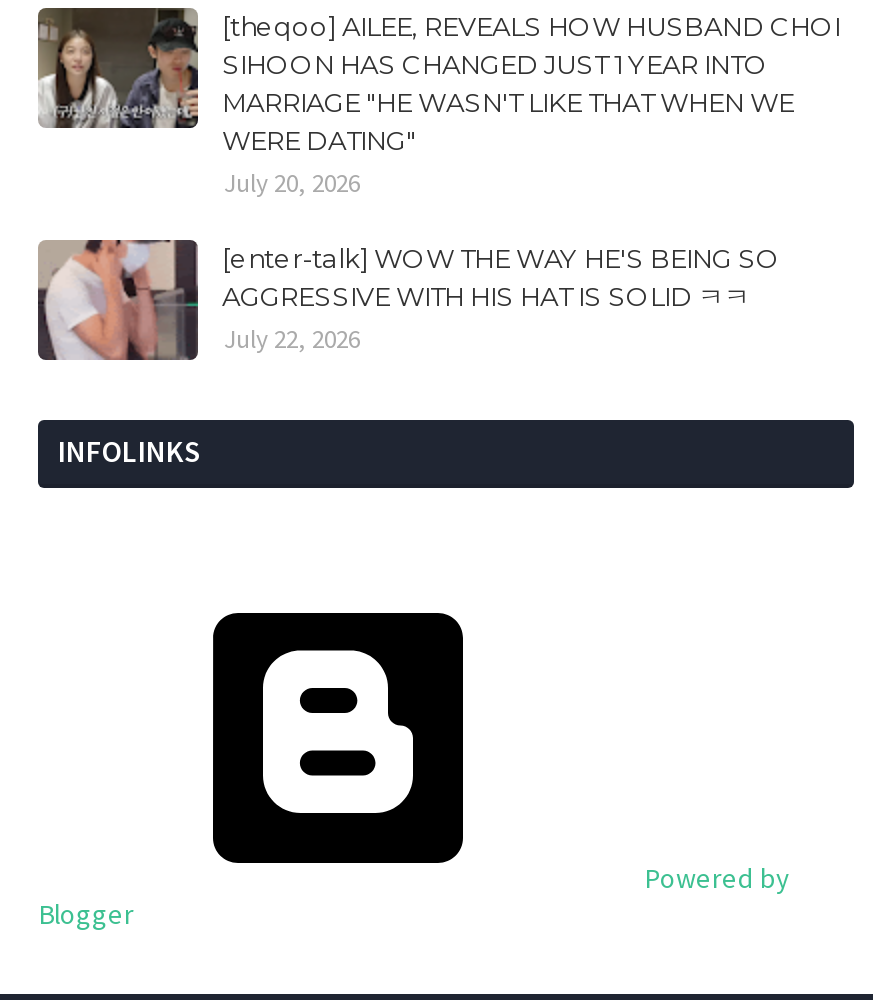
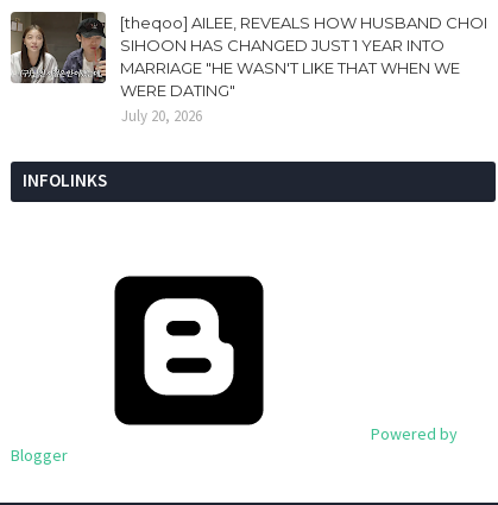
- [image]
- [enter-talk] WOW THE WAY HE'S BEING SO
- AGGRESSIVE WITH HIS HAT IS SOLID ㅋㅋ
- July 22, 2026
